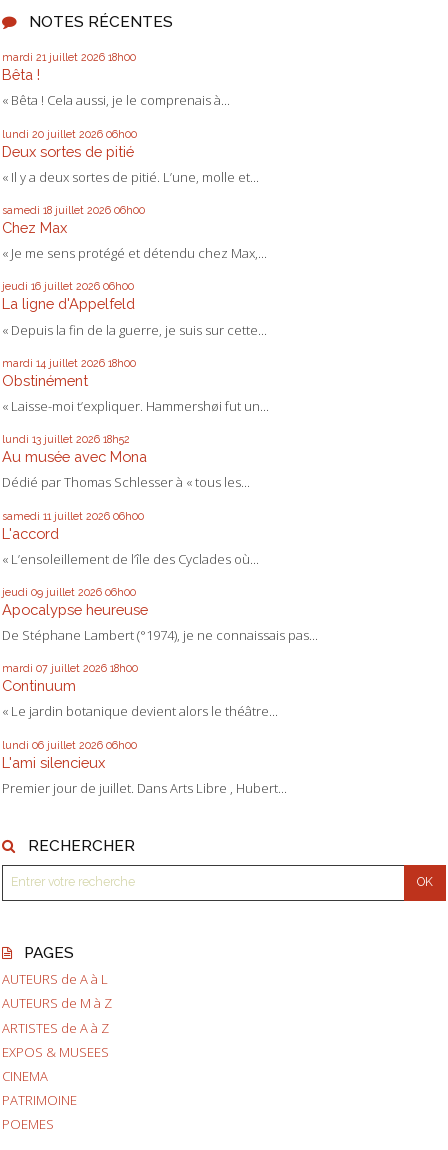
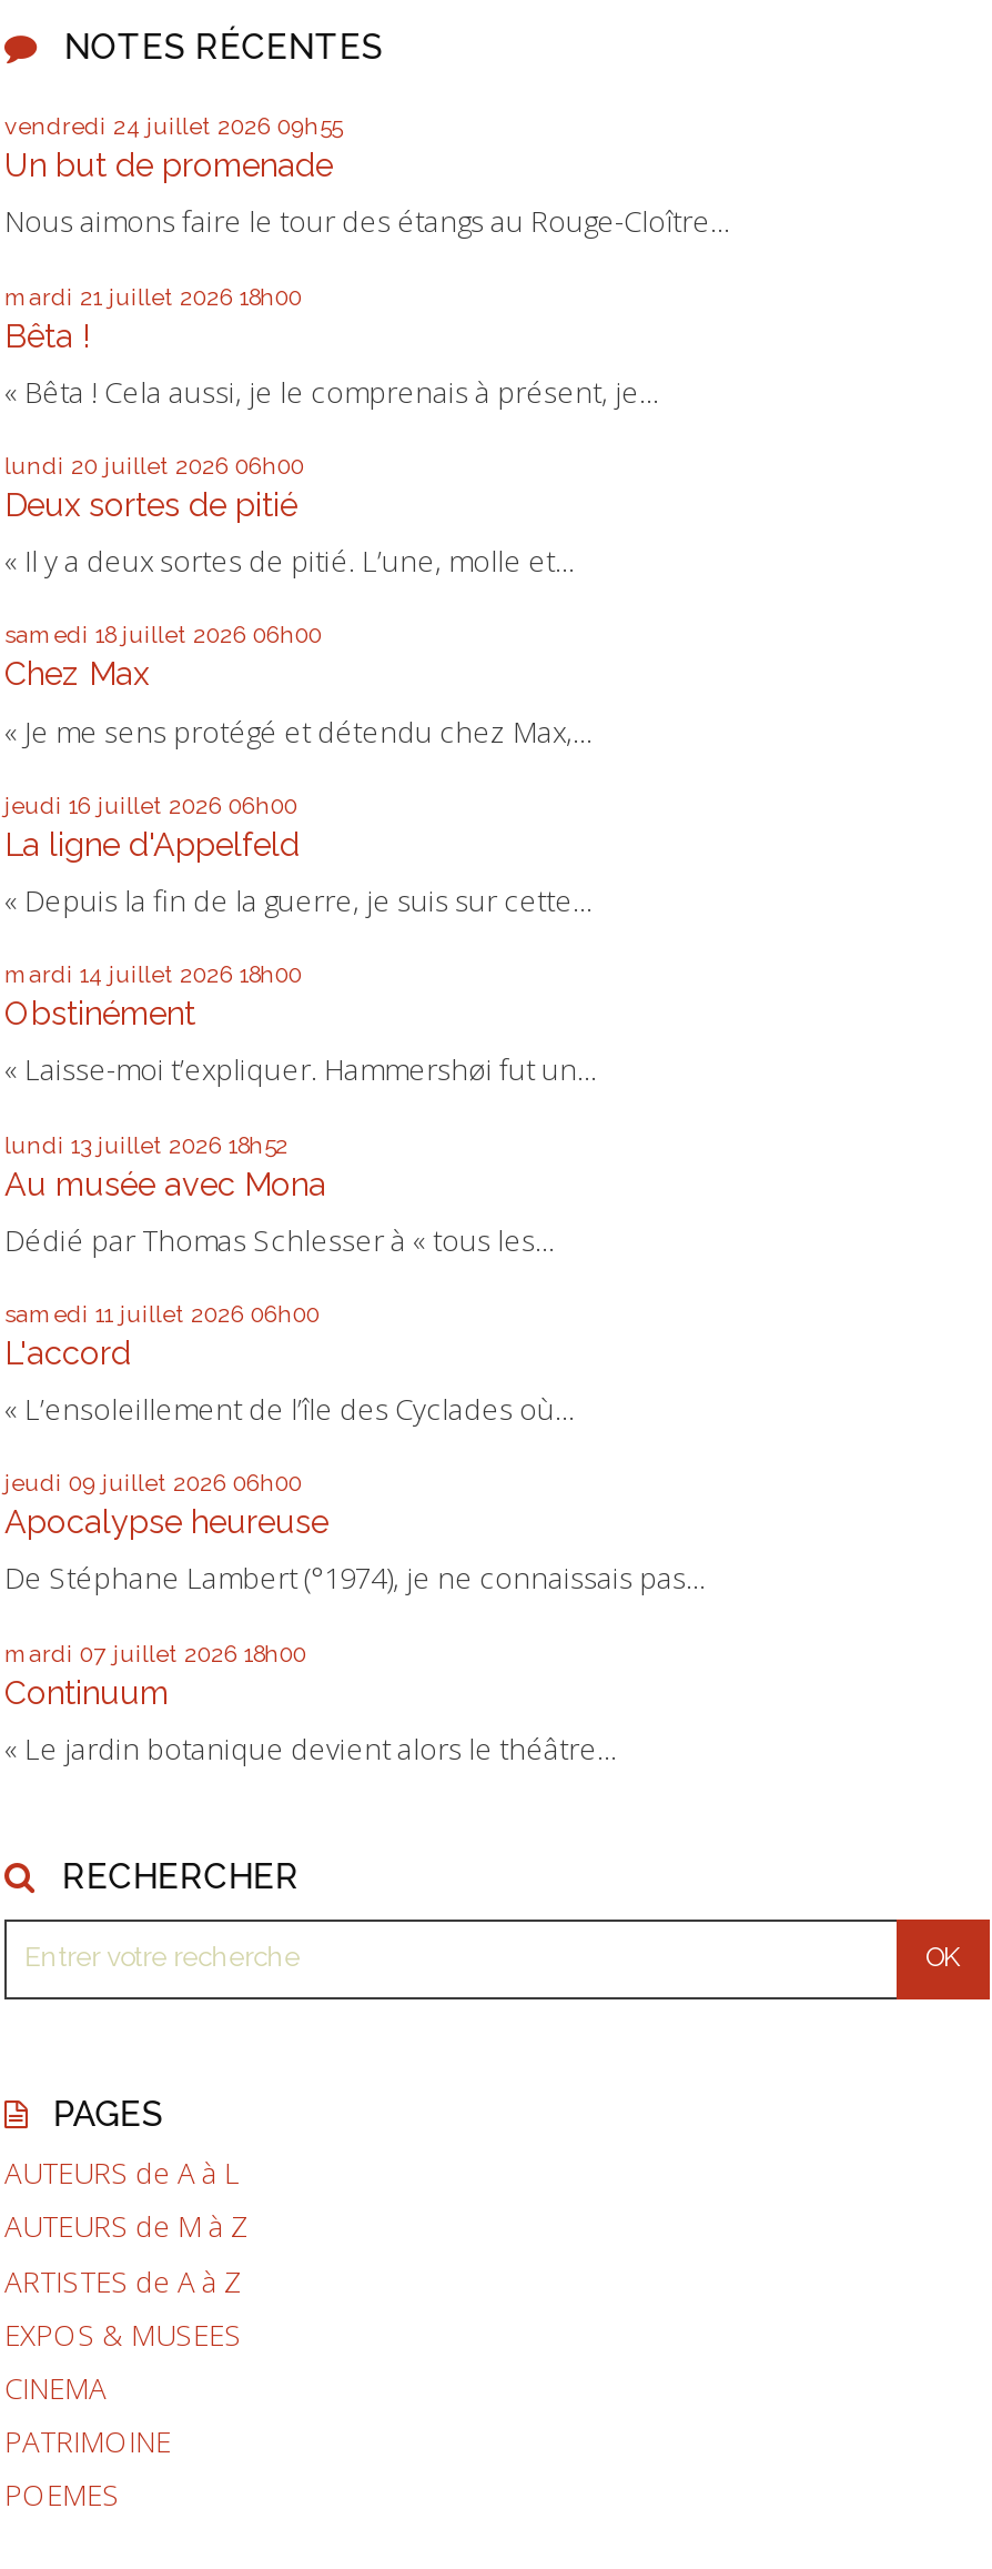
+ vendredi 24 juillet 2026 09h55
+ Un but de promenade
+ Nous aimons faire le tour des étangs au Rouge-Cloître...

moved down: mardi 21 juillet 2026 18h00 | Bêta !

- « Bêta ! Cela aussi, je le comprenais à...
+ « Bêta ! Cela aussi, je le comprenais à présent, je...

moved down: lundi 20 juillet 2026 06h00 | Deux sortes de pitié | « Il y a deux sortes de pitié. L’une, molle et... | ... | Continuum | « Le jardin botanique devient alors le théâtre...

- lundi 06 juillet 2026 06h00
- L'ami silencieux
- Premier jour de juillet. Dans Arts Libre , Hubert...
